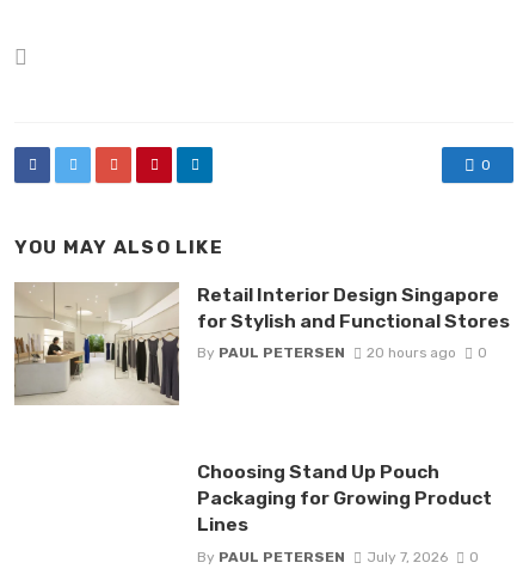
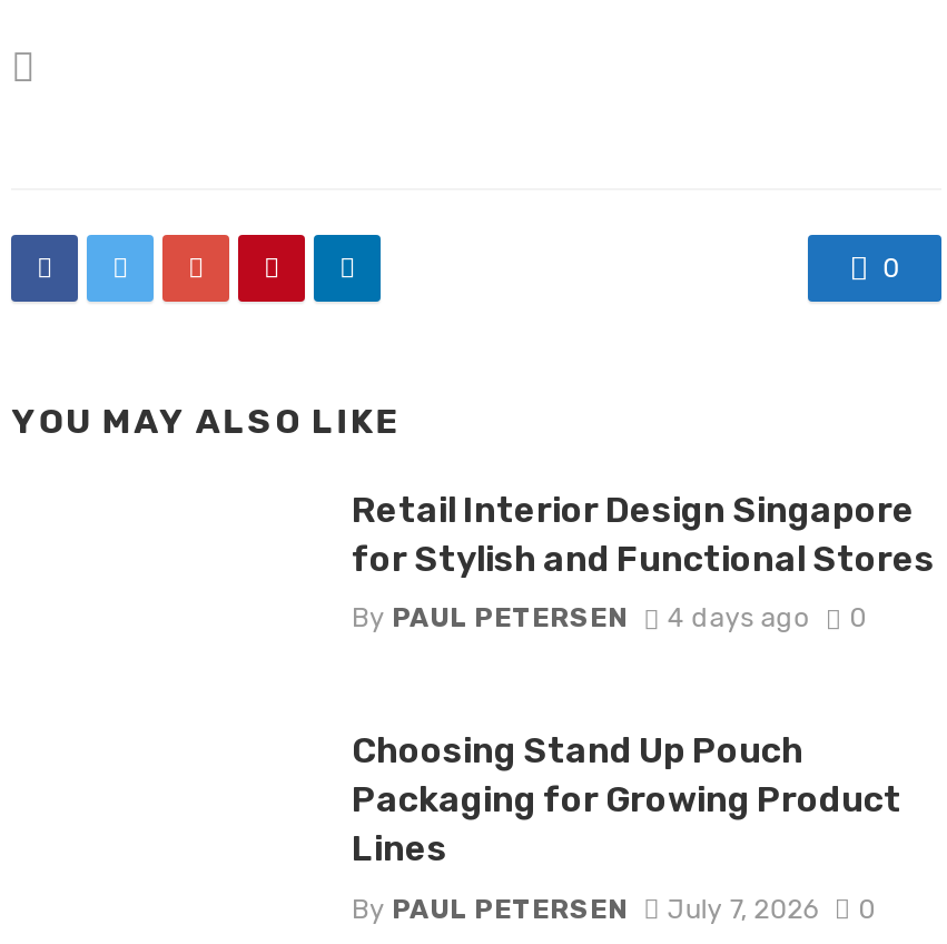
- [image]

- By PAUL PETERSEN 20 hours ago 0
+ By PAUL PETERSEN 4 days ago 0
